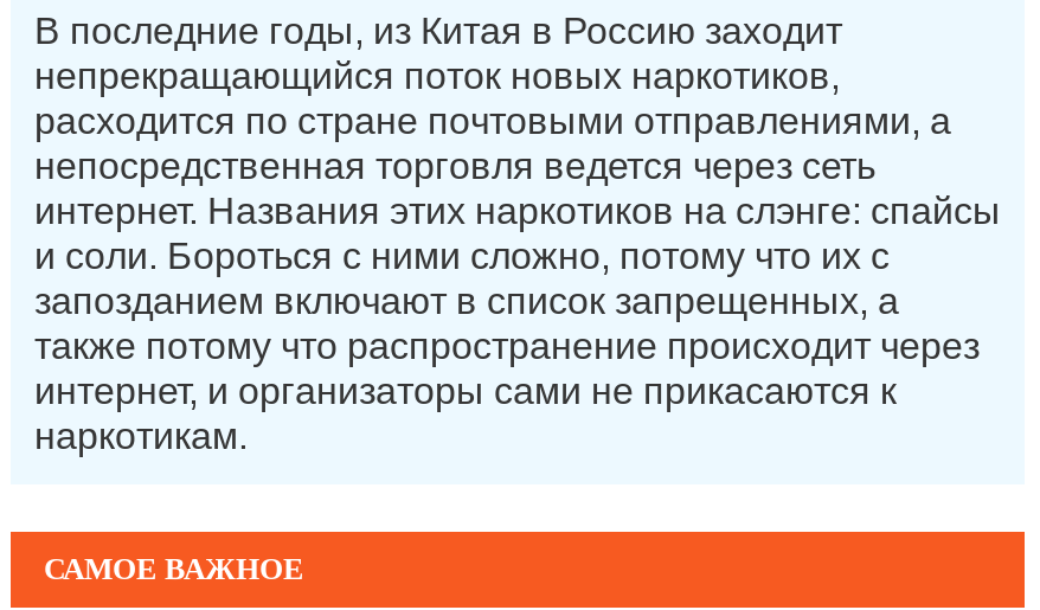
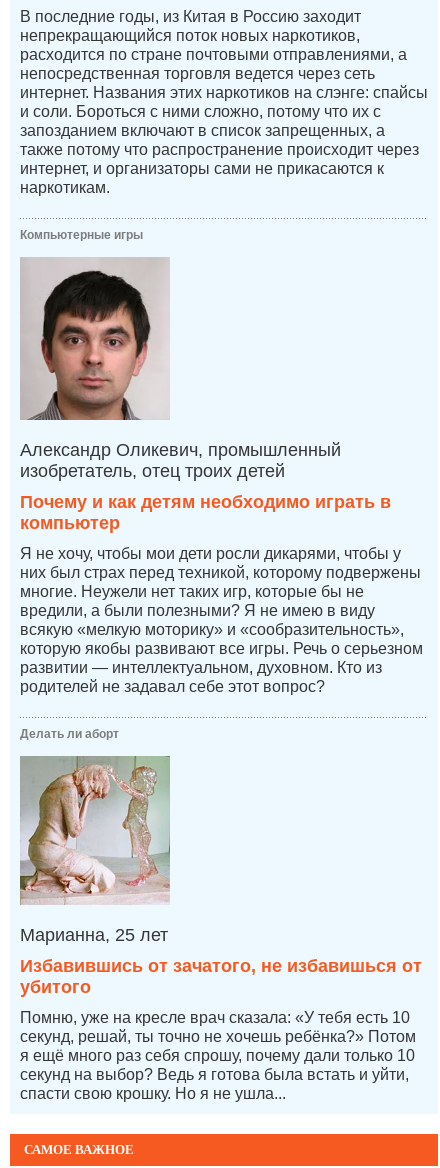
+ [image]
+ Марианна, 25 лет
+ Избавившись от зачатого, не избавишься от
+ убитого
+ Помню, уже на кресле врач сказала: «У тебя есть 10
+ секунд, решай, ты точно не хочешь ребёнка?» Потом
+ я ещё много раз себя спрошу, почему дали только 10
+ секунд на выбор? Ведь я готова была встать и уйти,
+ спасти свою крошку. Но я не ушла...

+ Компьютерные игры

+ [image]
+ Александр Оликевич, промышленный
+ изобретатель, отец троих детей
+ Почему и как детям необходимо играть в
+ компьютер
+ Я не хочу, чтобы мои дети росли дикарями, чтобы у
+ них был страх перед техникой, которому подвержены
+ многие. Неужели нет таких игр, которые бы не
+ вредили, а были полезными? Я не имею в виду
+ всякую «мелкую моторику» и «сообразительность»,
+ которую якобы развивают все игры. Речь о серьезном
+ развитии — интеллектуальном, духовном. Кто из
+ родителей не задавал себе этот вопрос?
+ Делать ли аборт
